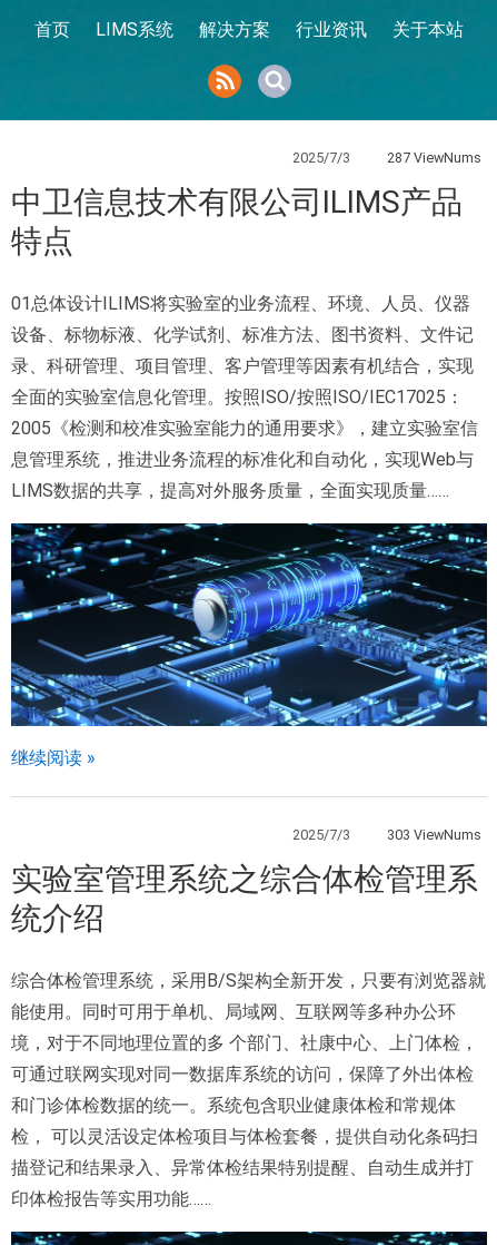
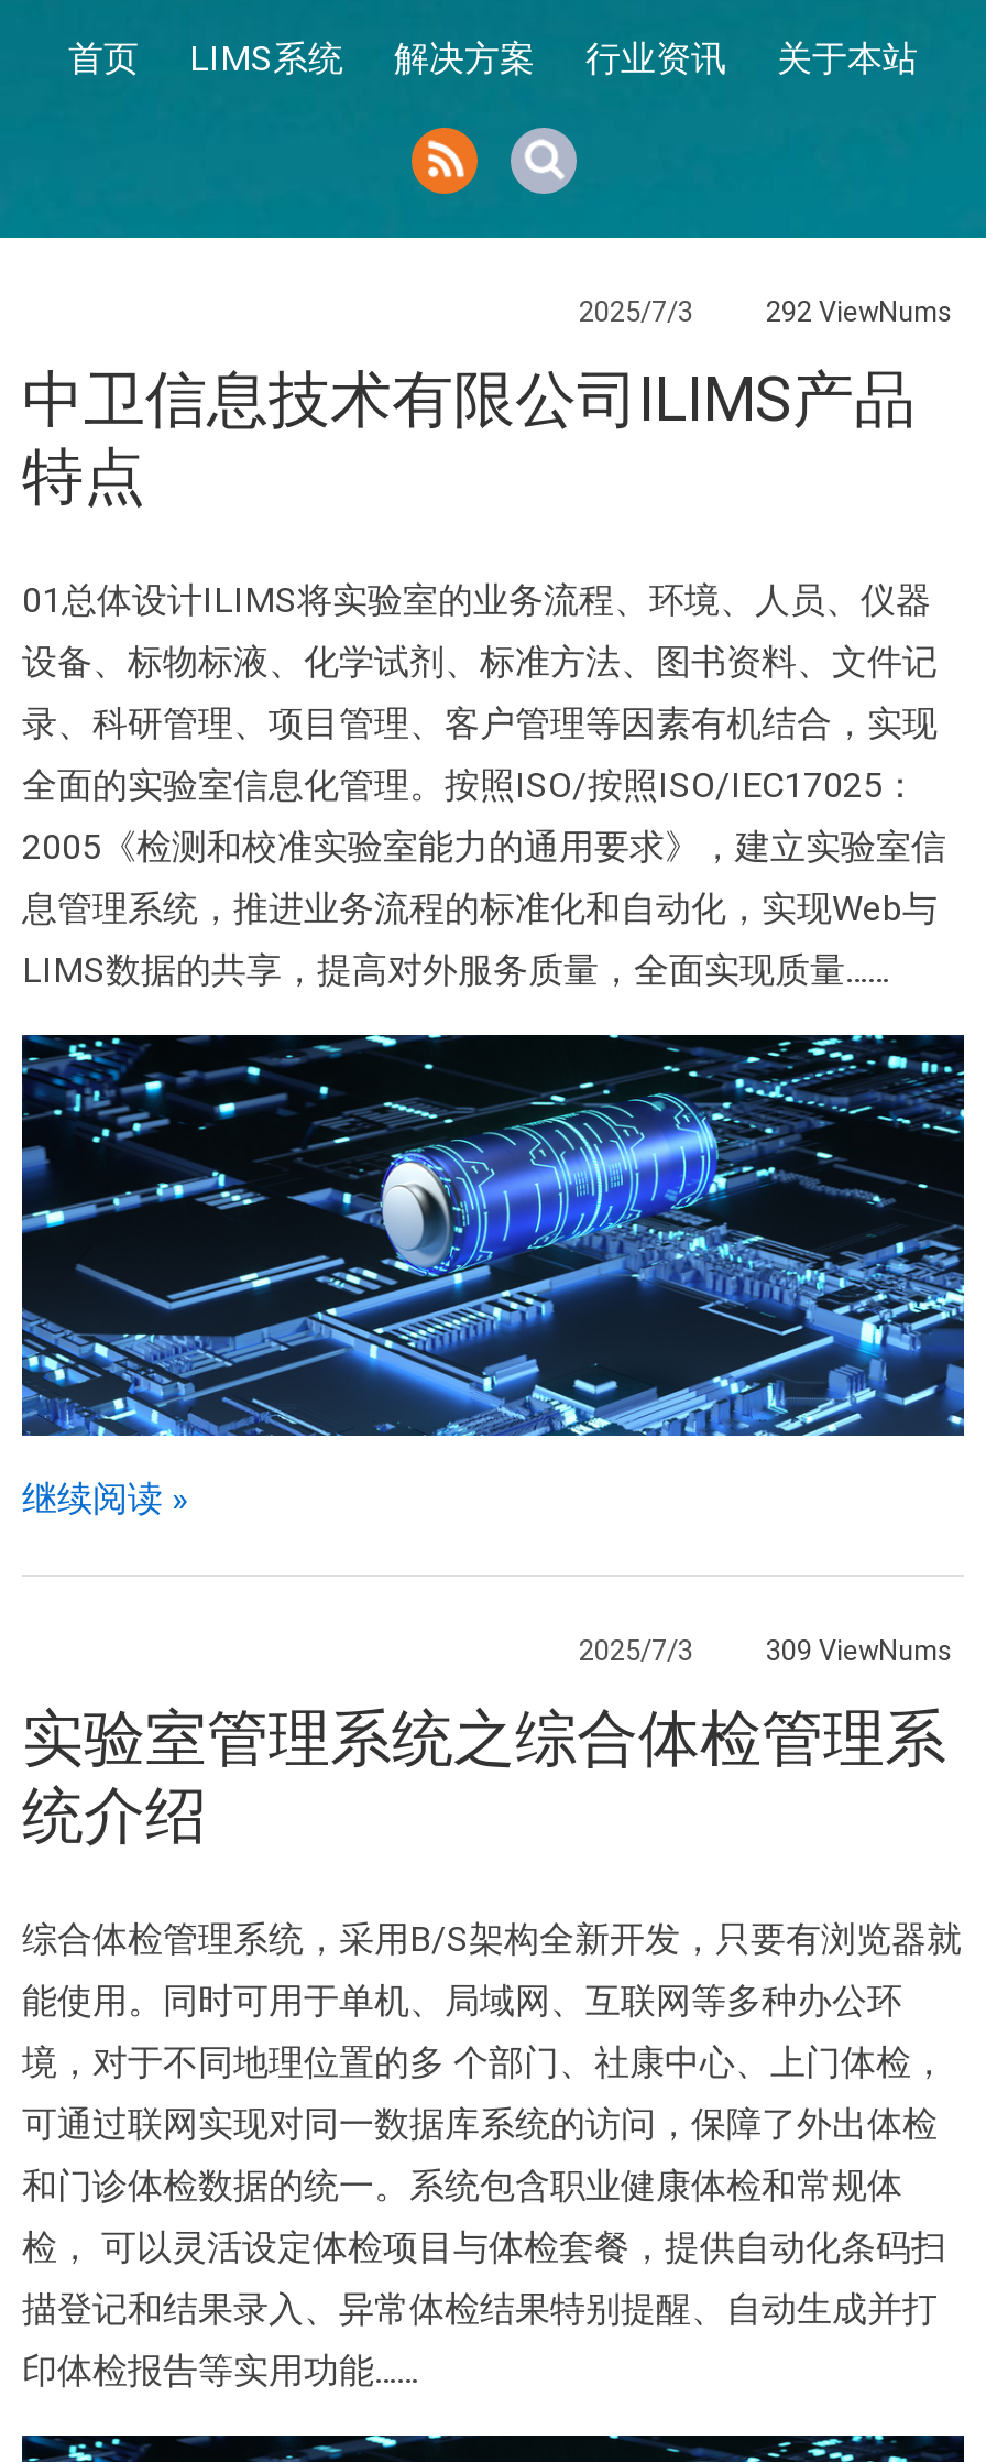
- 287 ViewNums
+ 292 ViewNums

- 303 ViewNums
+ 309 ViewNums
